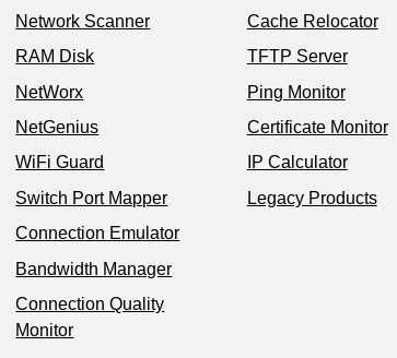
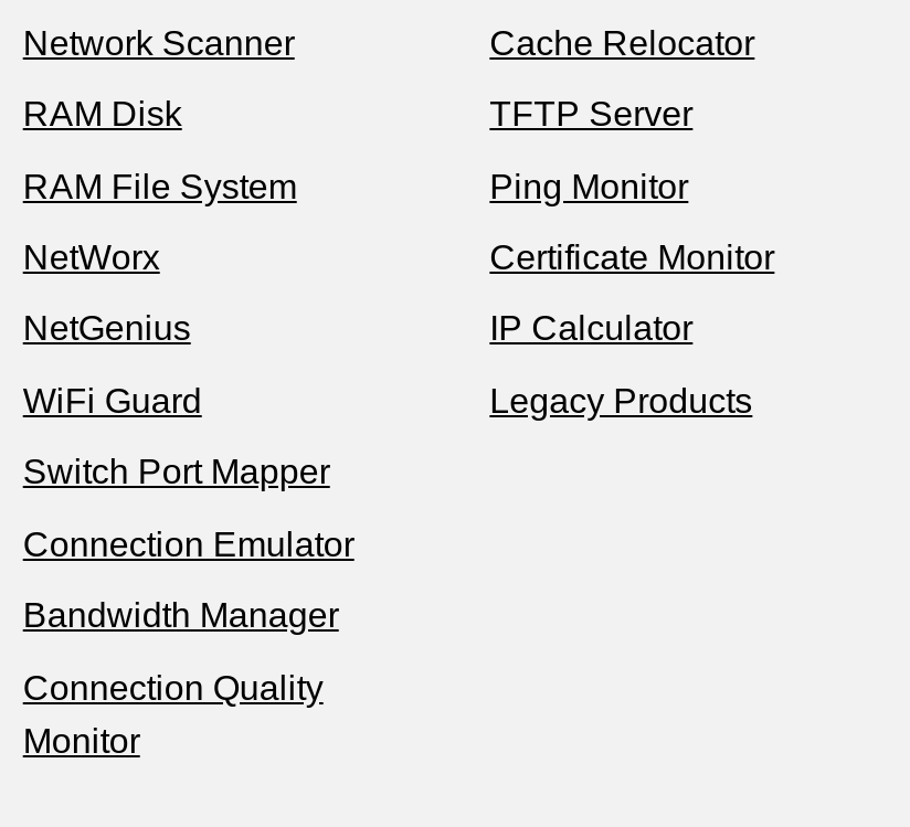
+ RAM File System
